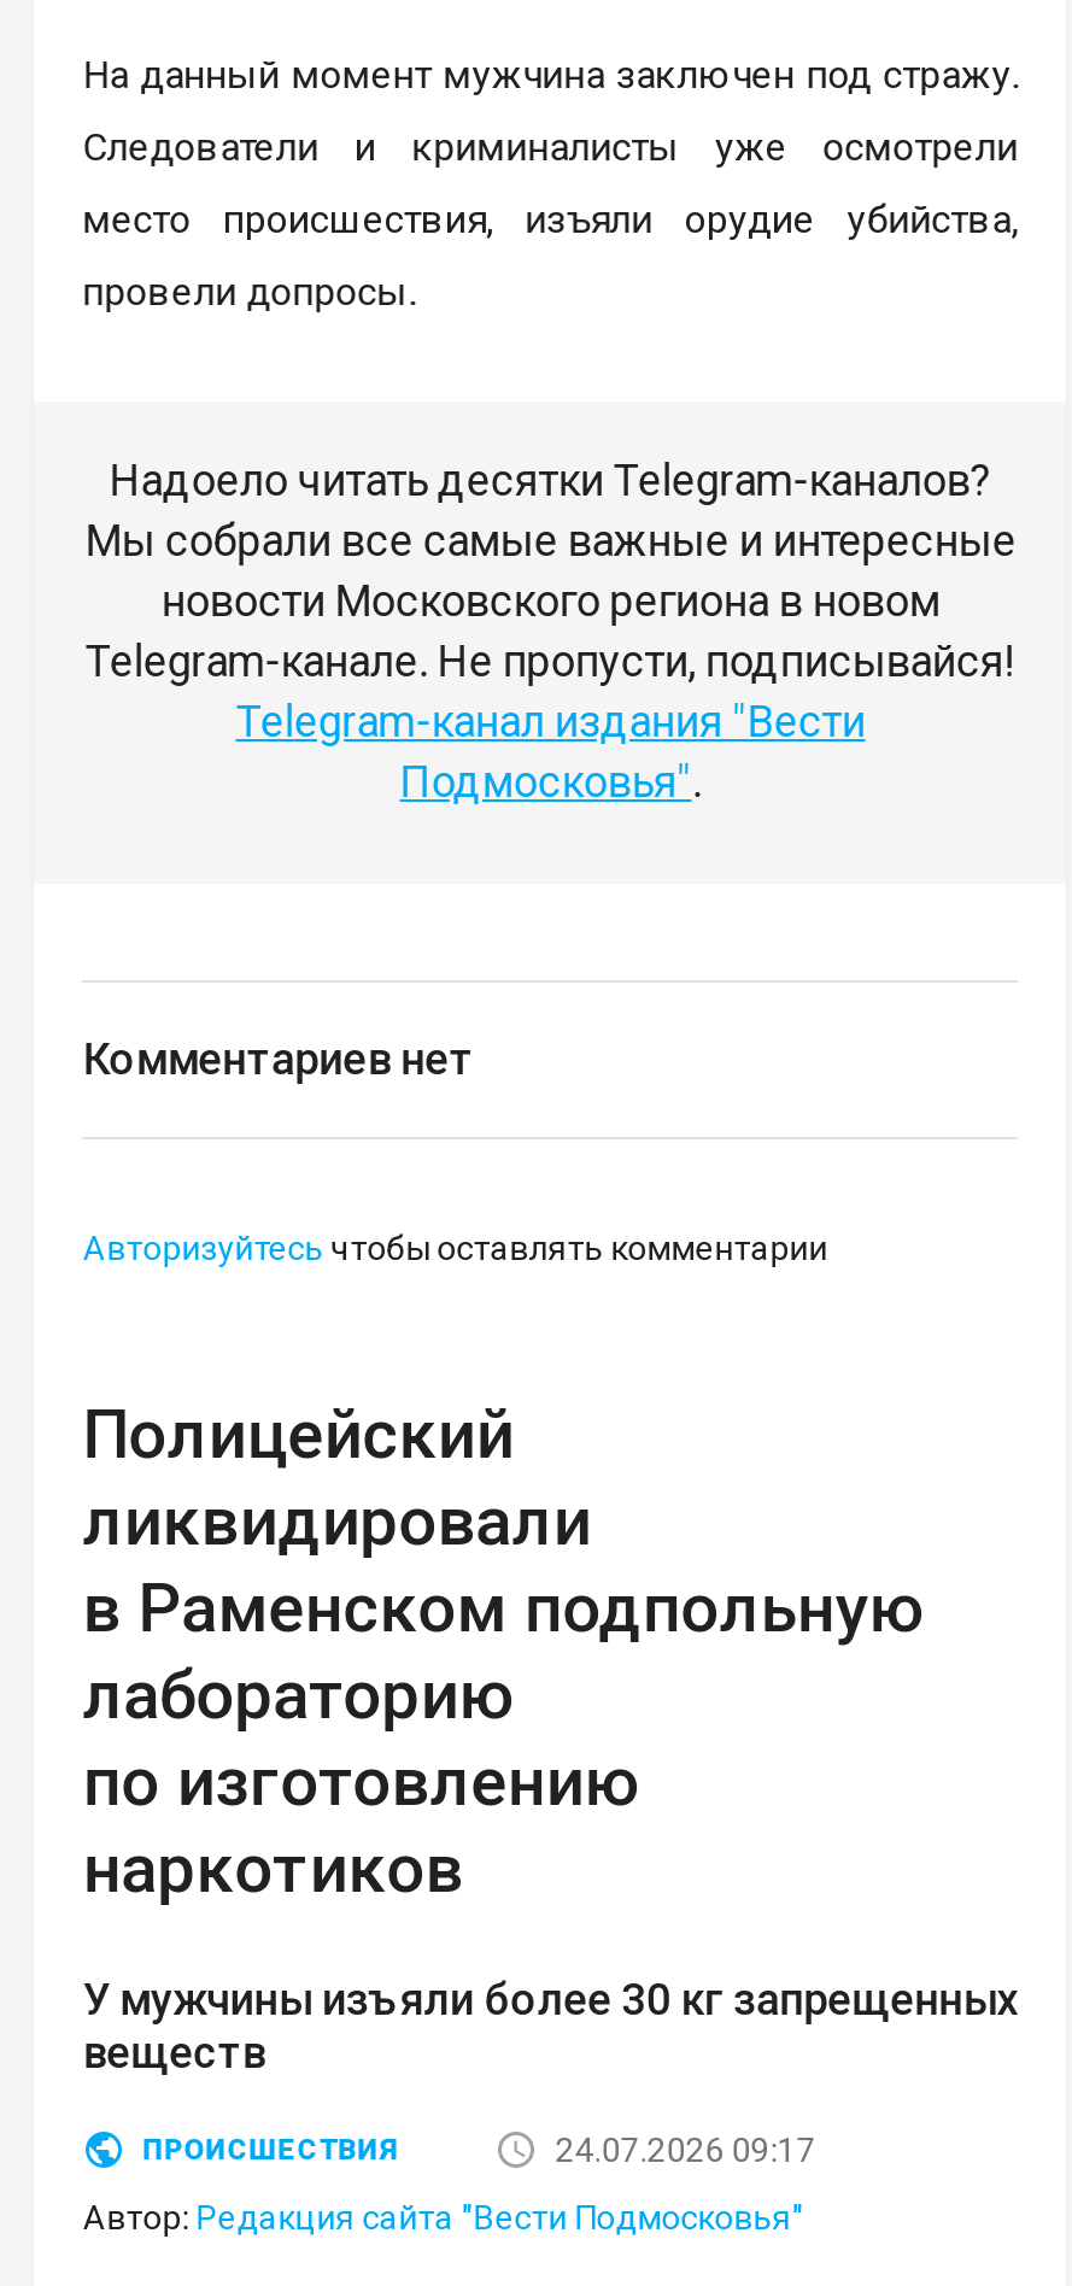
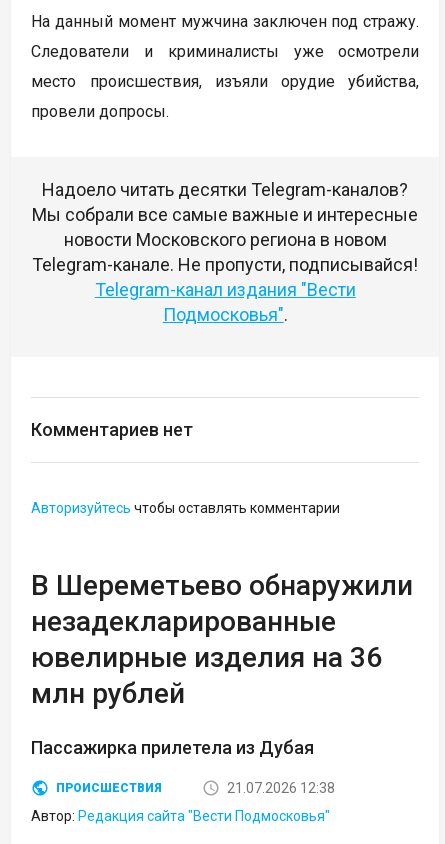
- Полицейский
- ликвидировали
- в Раменском подпольную
- лабораторию
- по изготовлению
- наркотиков
+ В Шереметьево обнаружили
+ незадекларированные
+ ювелирные изделия на 36
+ млн рублей

- У мужчины изъяли более 30 кг запрещенных
- веществ
+ Пассажирка прилетела из Дубая

- 24.07.2026 09:17
+ 21.07.2026 12:38
